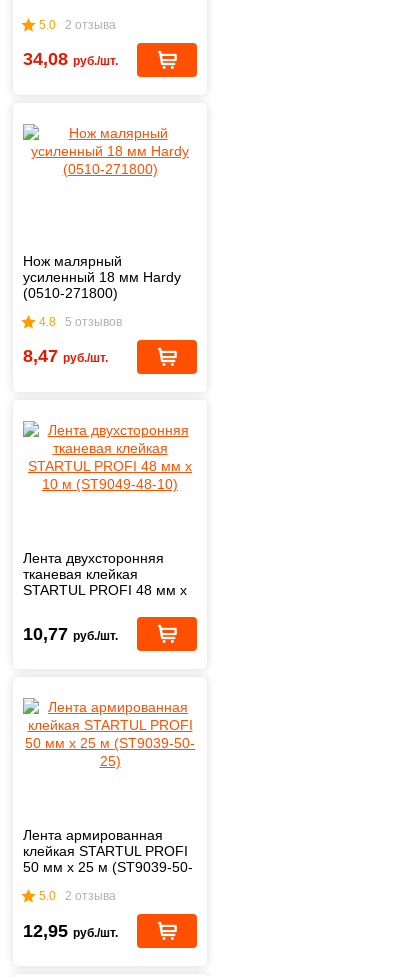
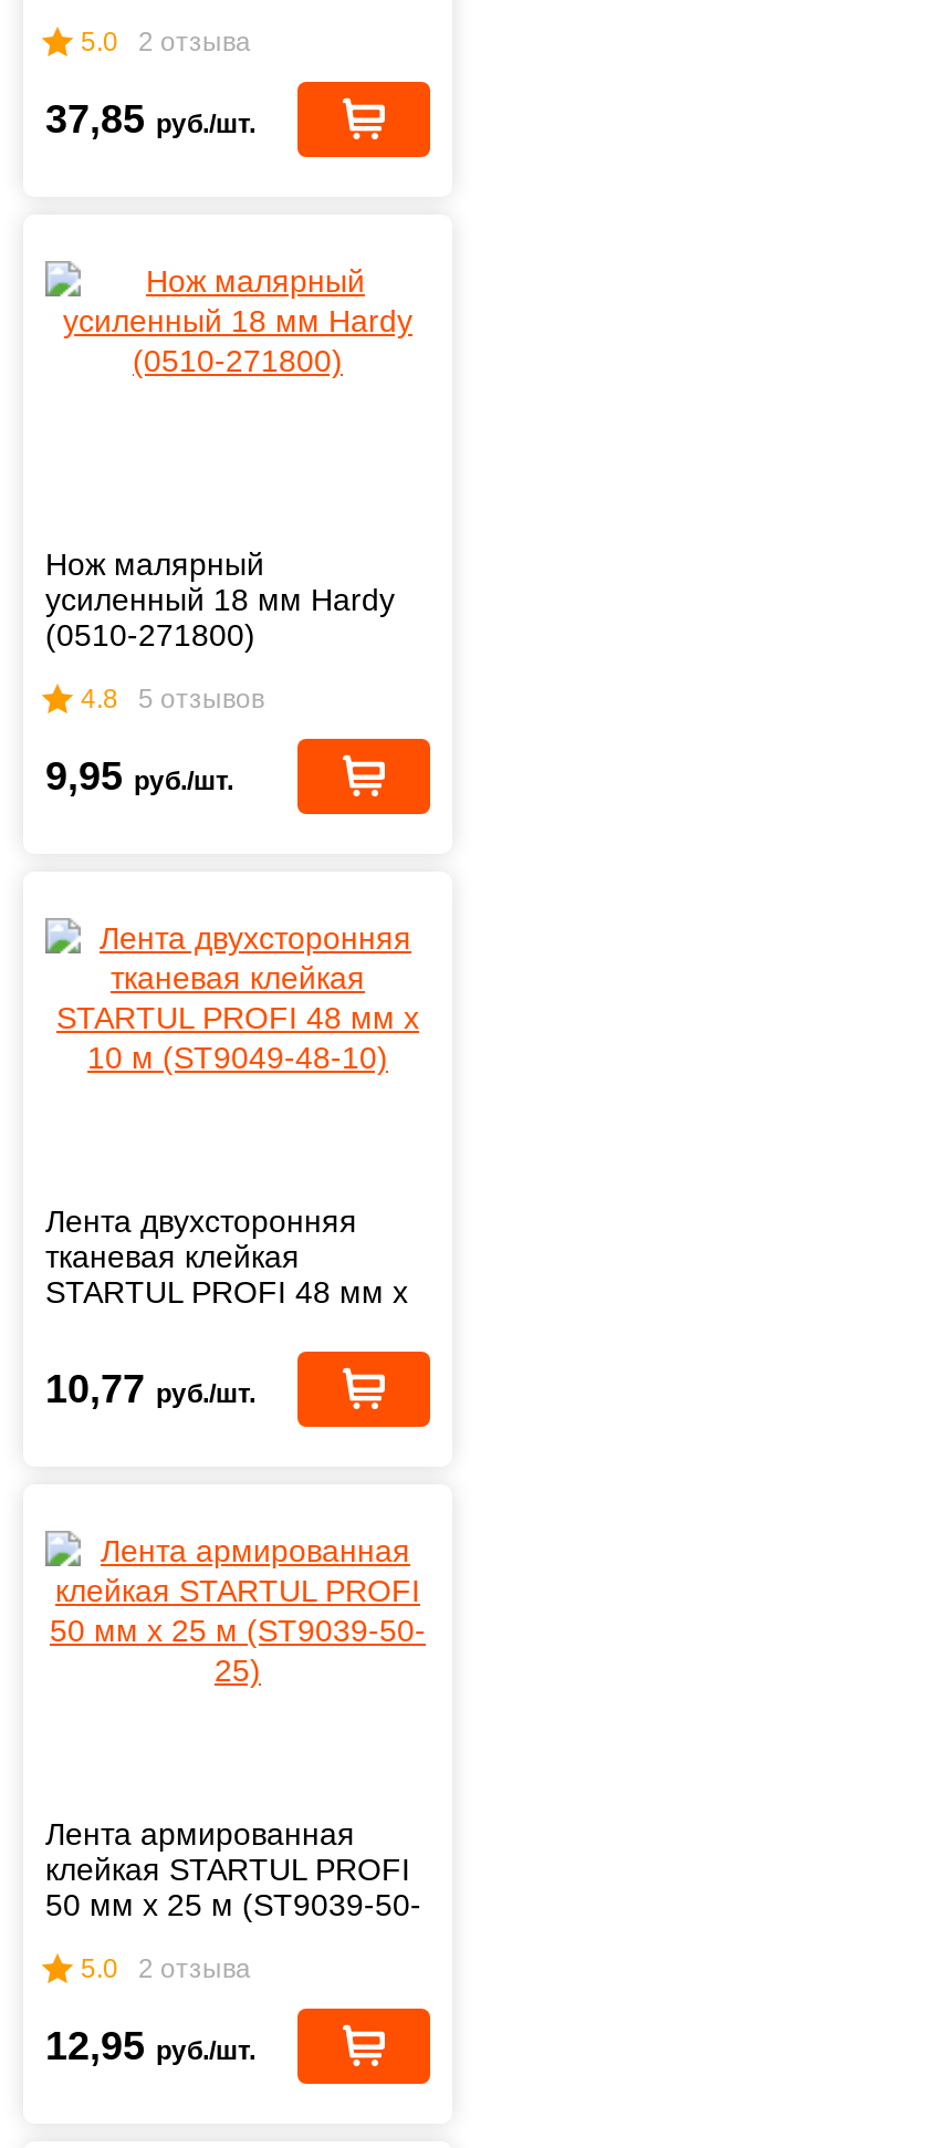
- 34,08 руб./шт.
+ 37,85 руб./шт.

- 8,47 руб./шт.
+ 9,95 руб./шт.
